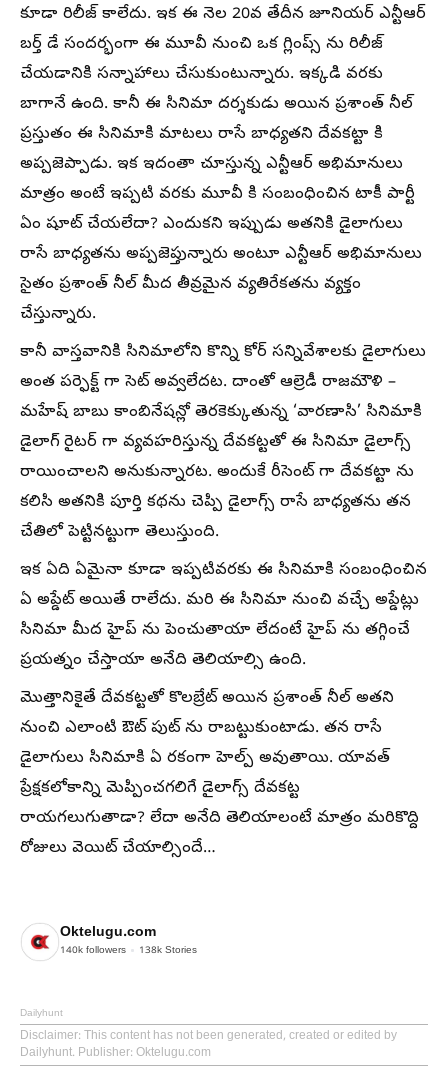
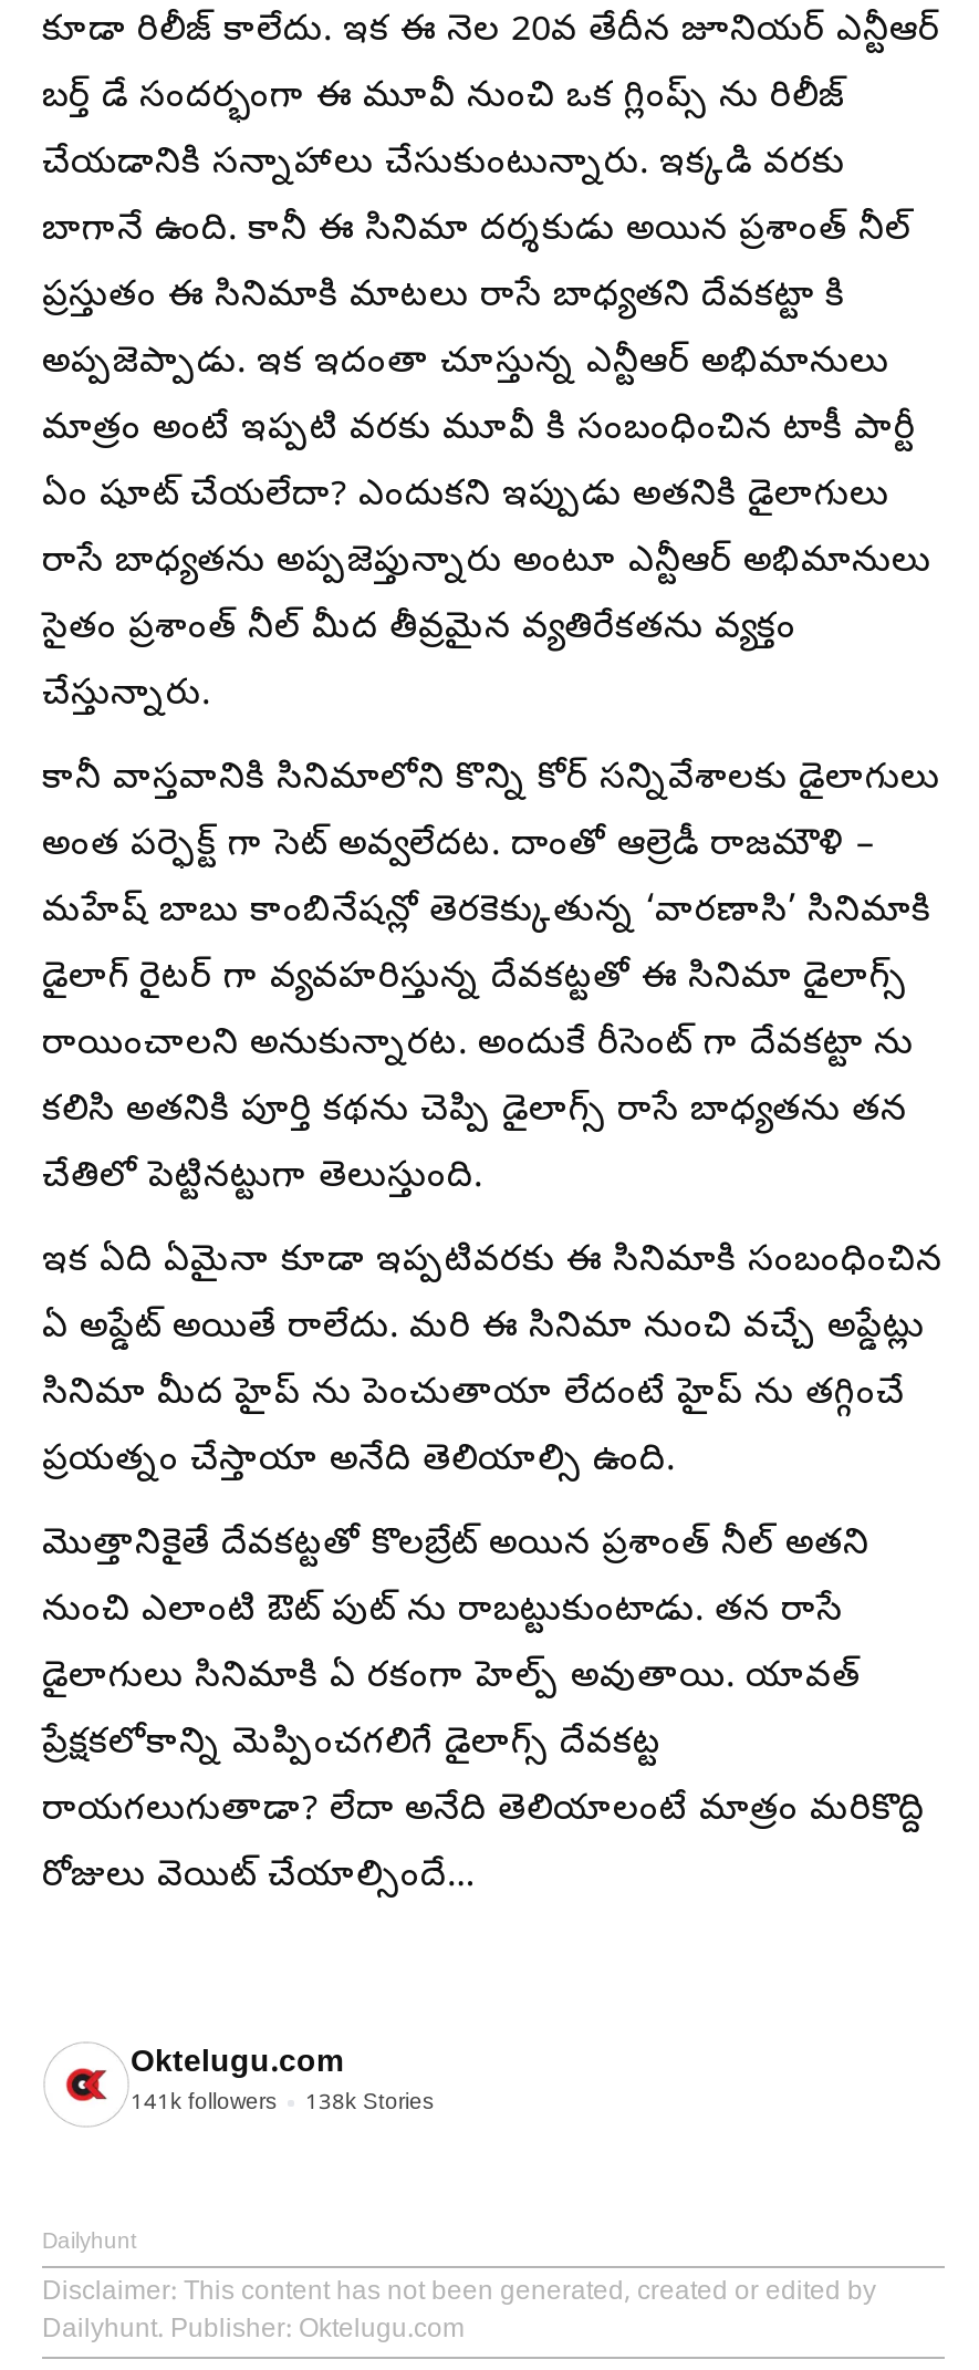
- 140k followers 138k Stories
+ 141k followers 138k Stories
